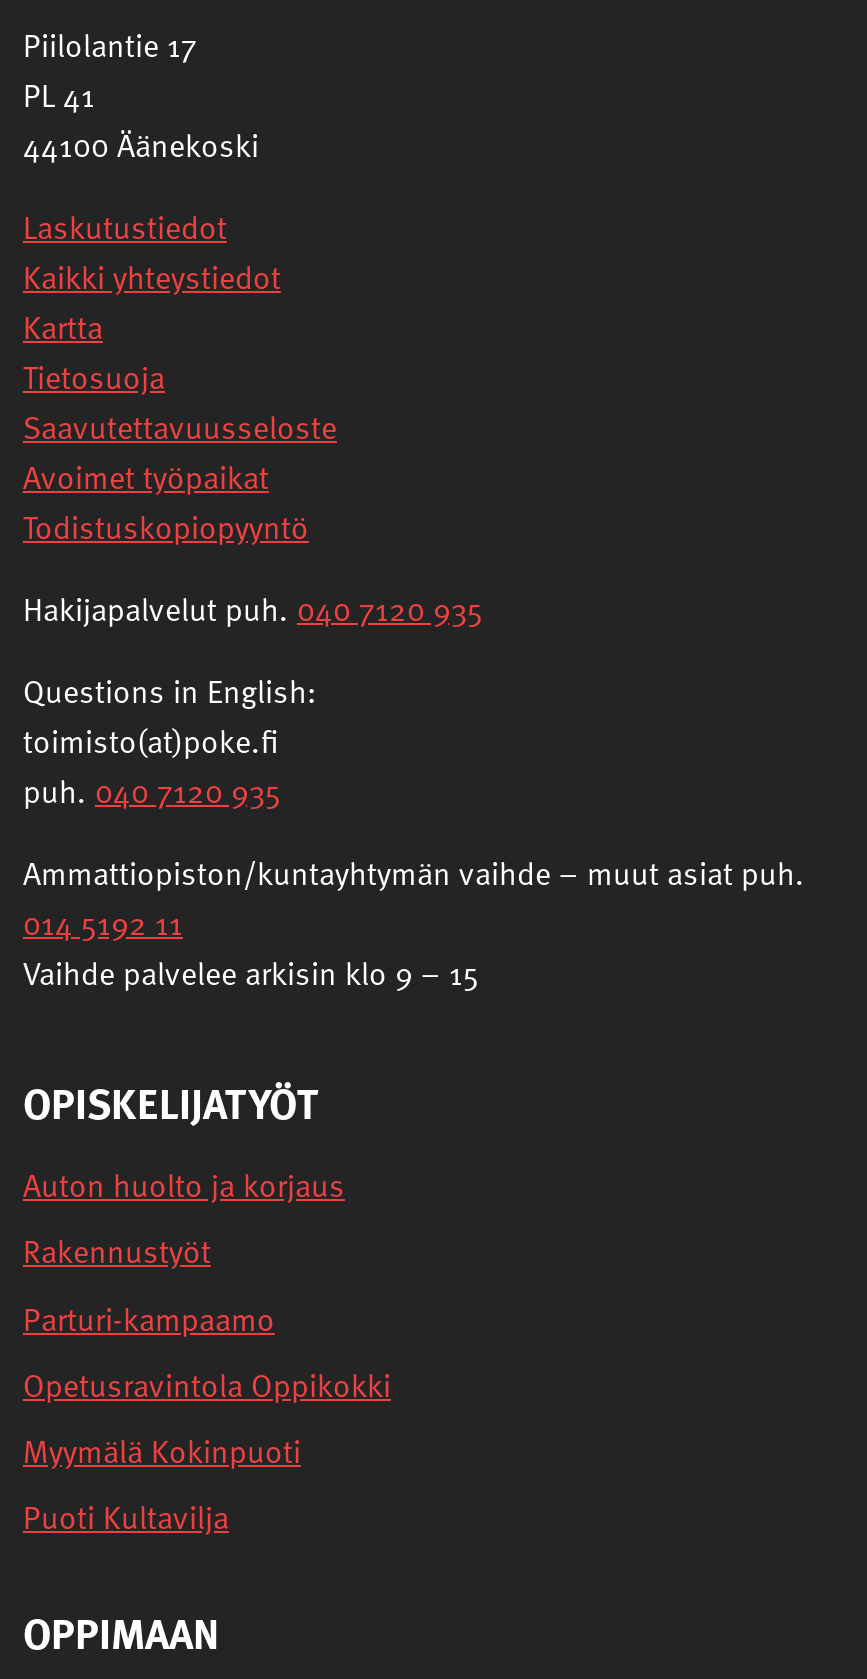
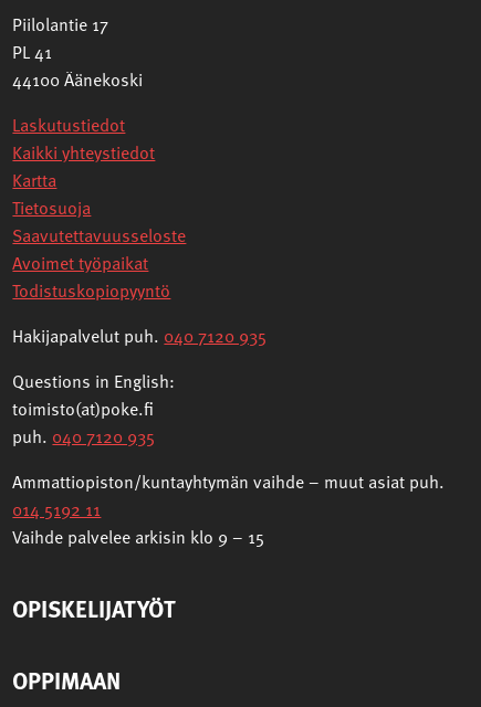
- Auton huolto ja korjaus
- Rakennustyöt
- Parturi-kampaamo
- Opetusravintola Oppikokki
- Myymälä Kokinpuoti
- Puoti Kultavilja
